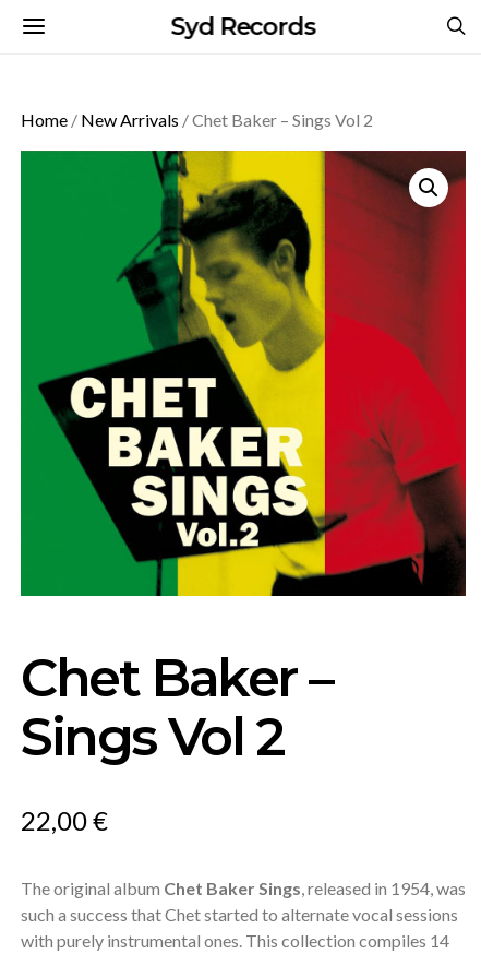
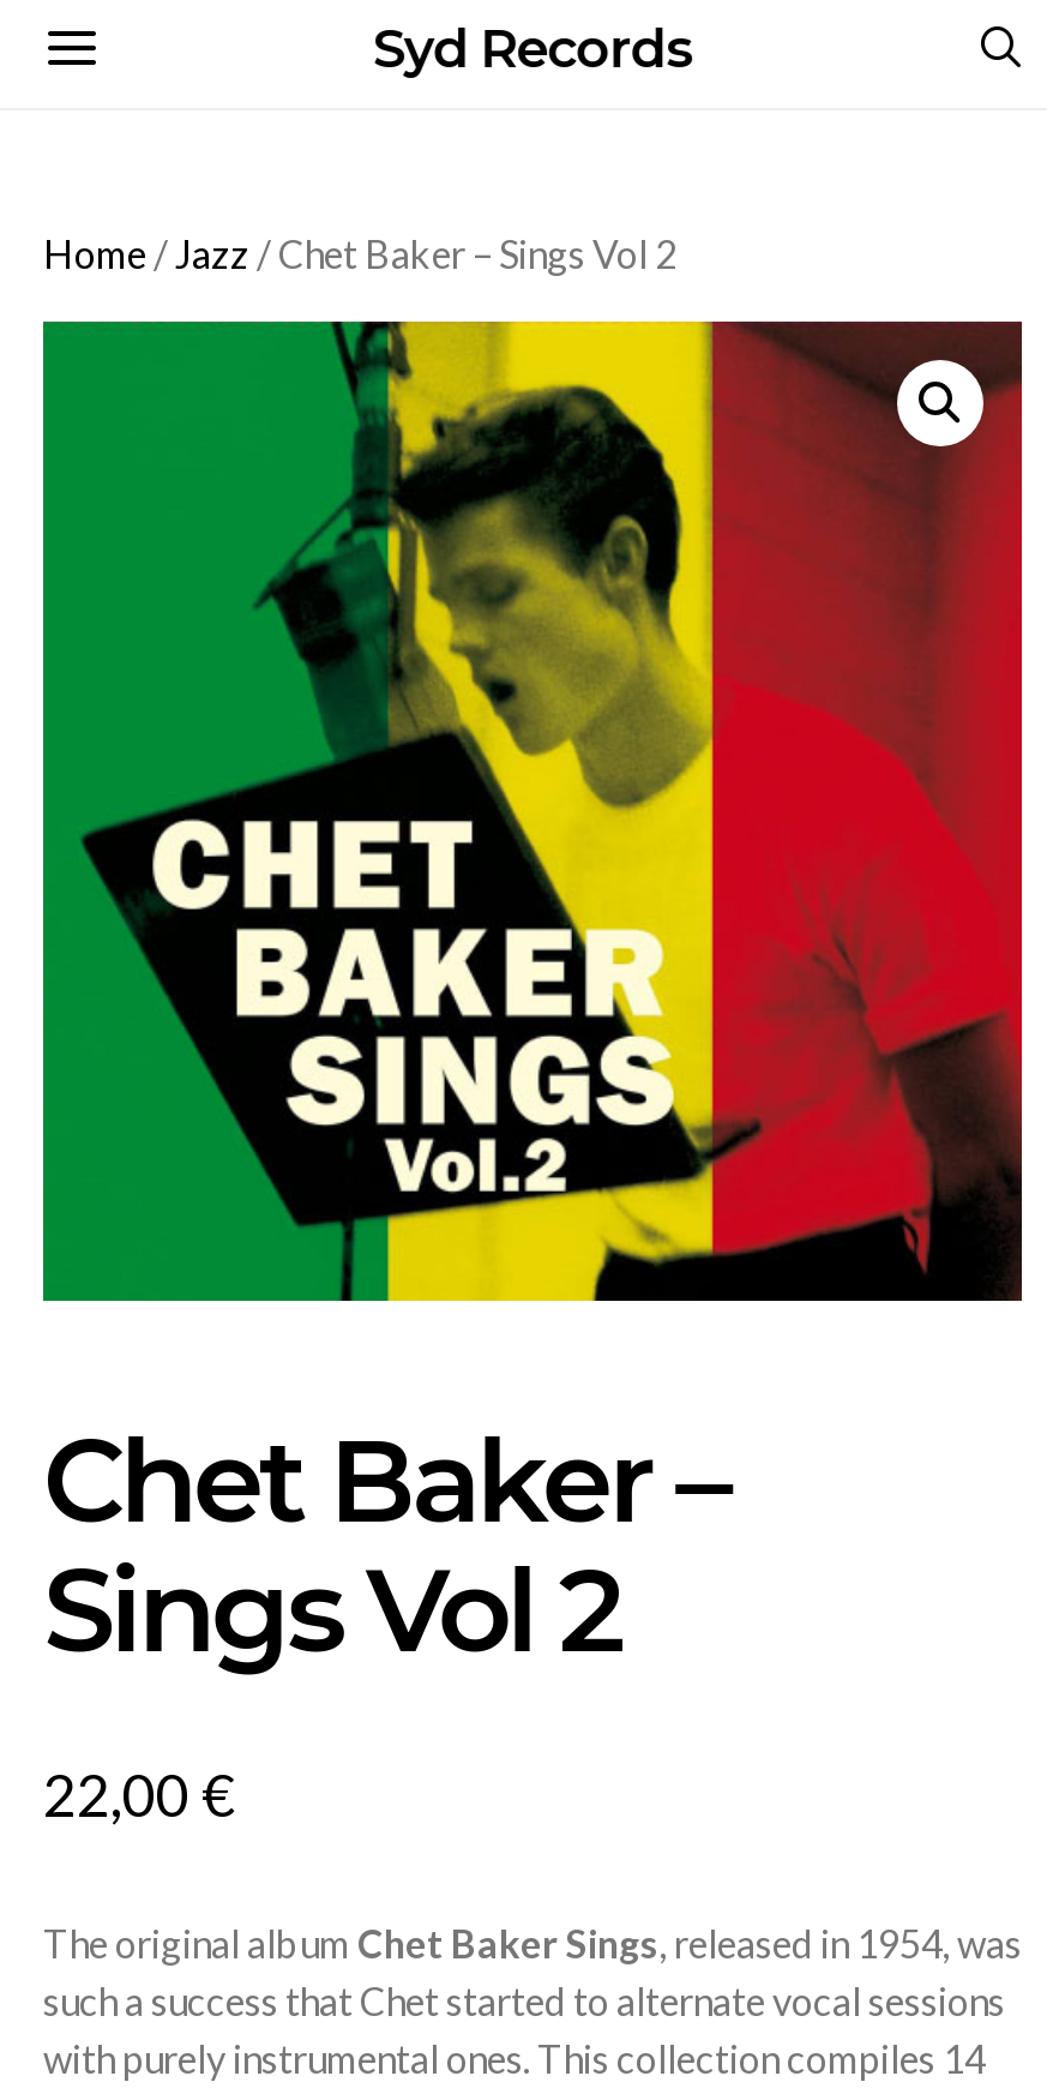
- Home / New Arrivals / Chet Baker – Sings Vol 2
+ Home / Jazz / Chet Baker – Sings Vol 2
